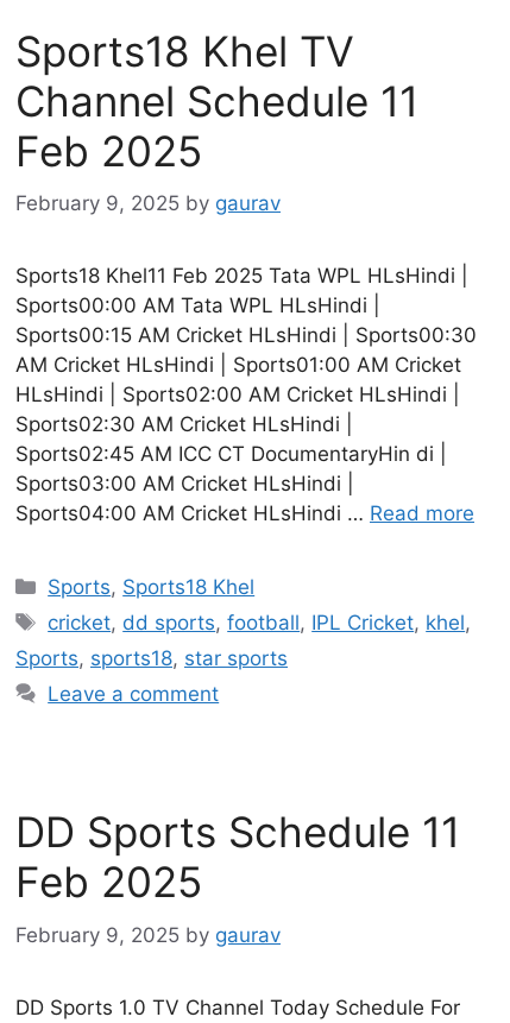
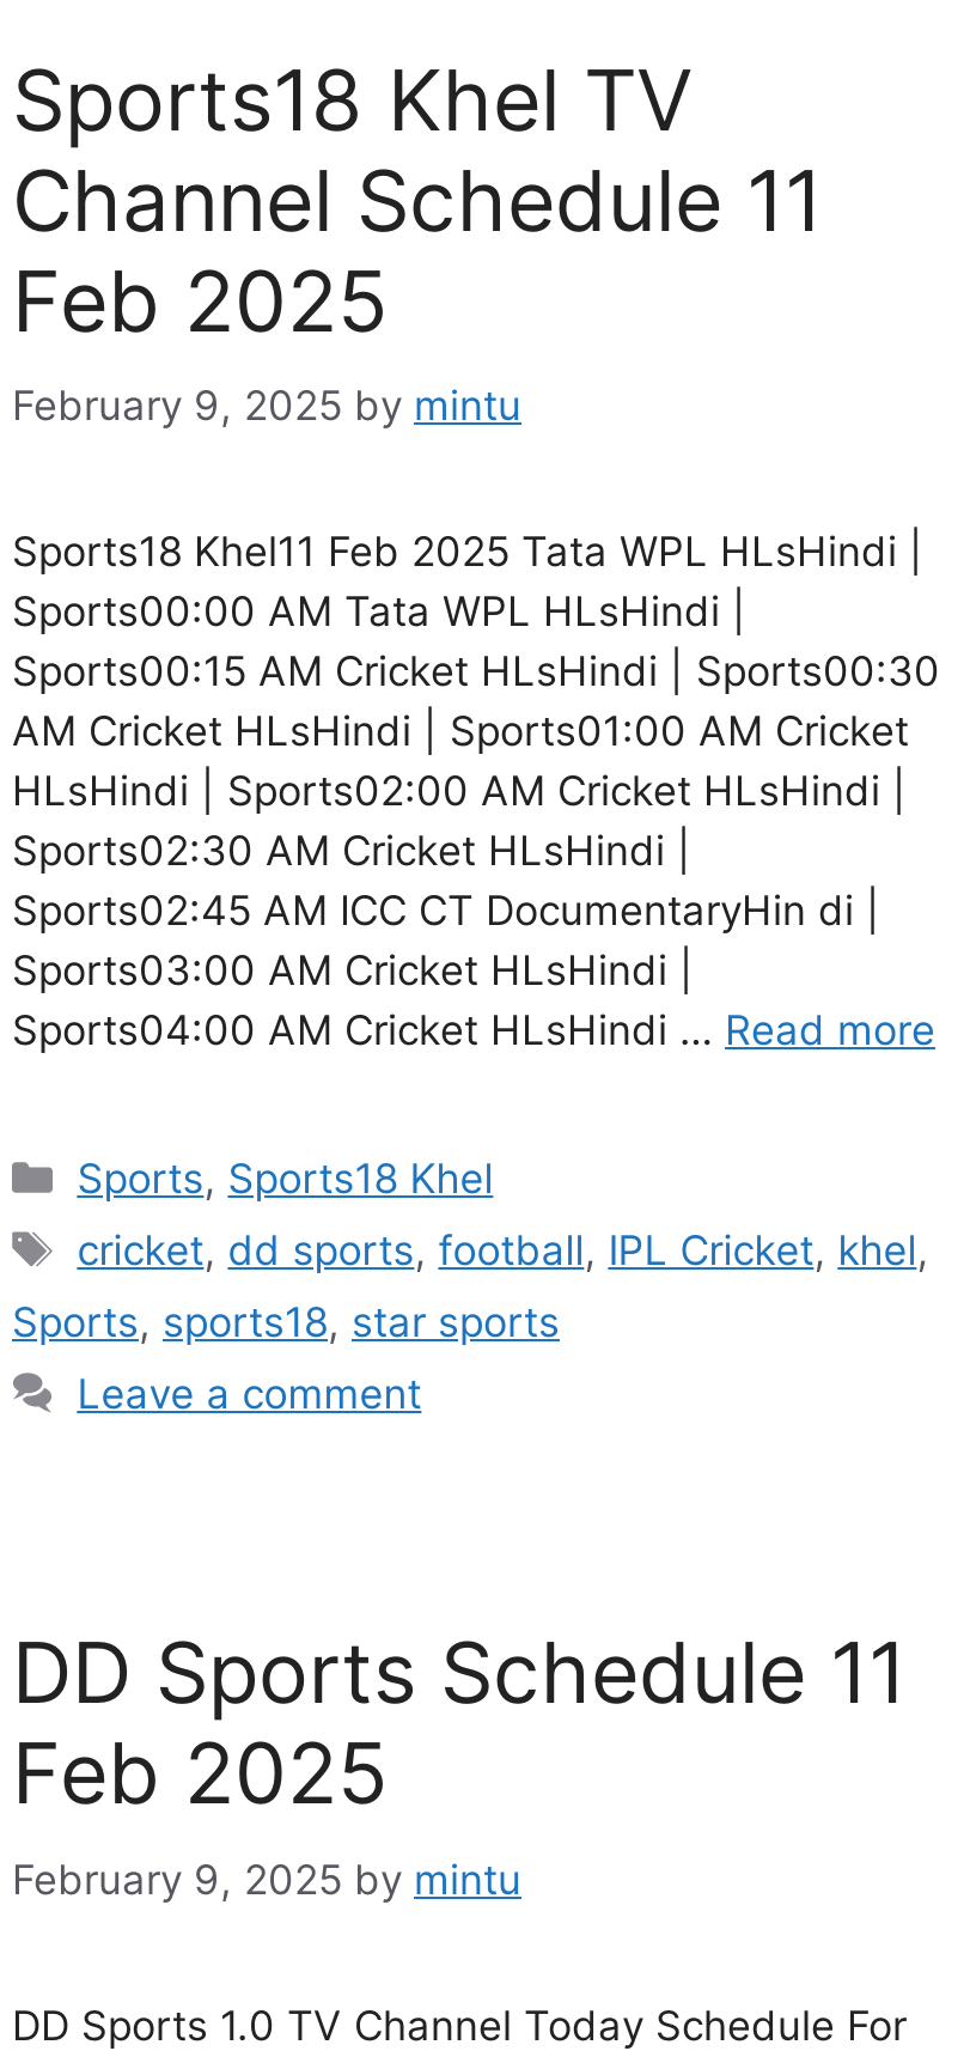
- February 9, 2025 by gaurav
+ February 9, 2025 by mintu

- February 9, 2025 by gaurav
+ February 9, 2025 by mintu
